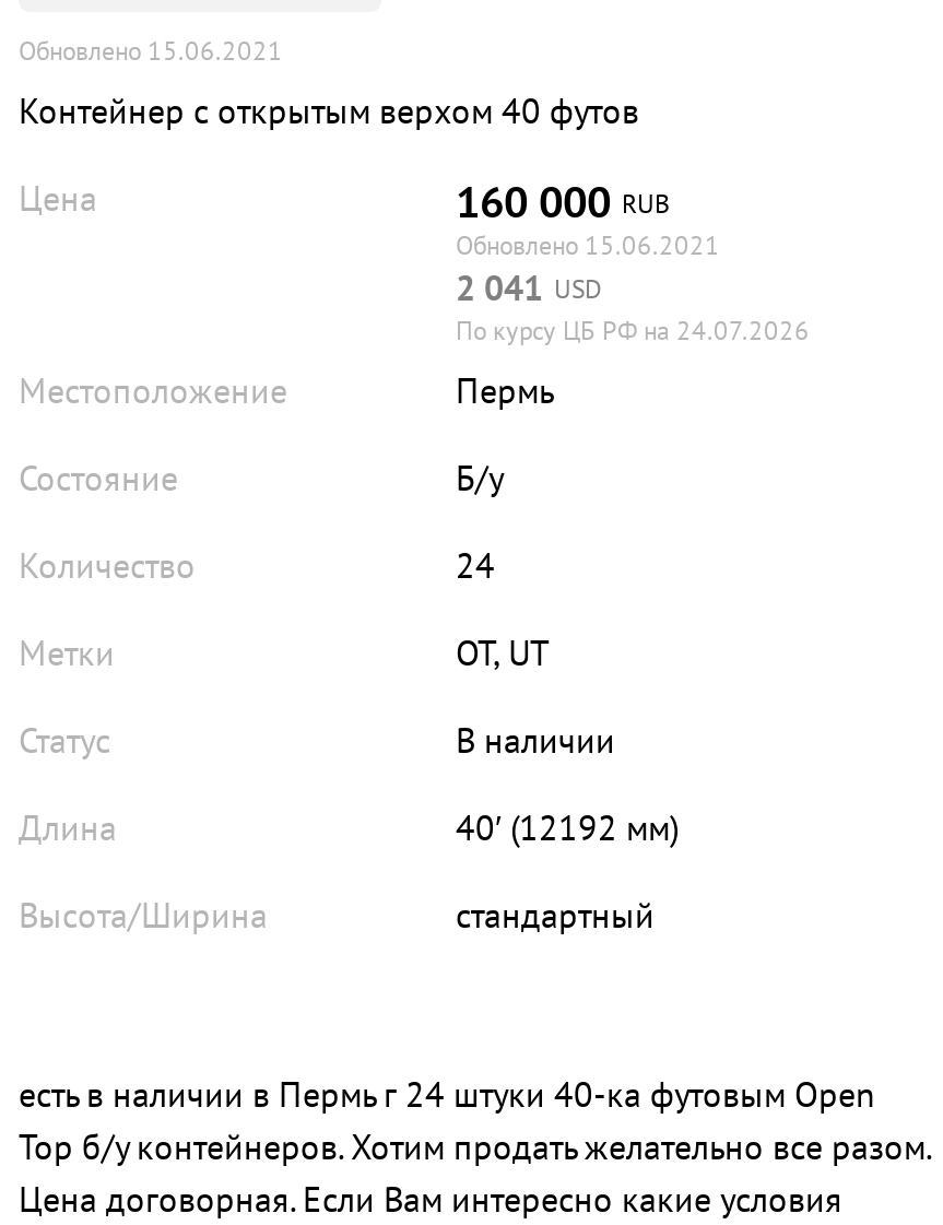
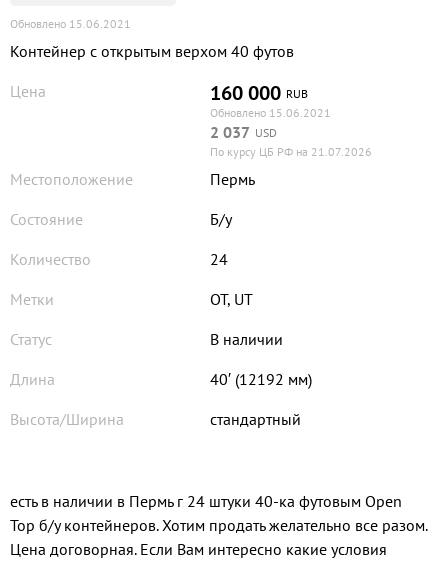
- 2 041 USD
+ 2 037 USD

- По курсу ЦБ РФ на 24.07.2026
+ По курсу ЦБ РФ на 21.07.2026
